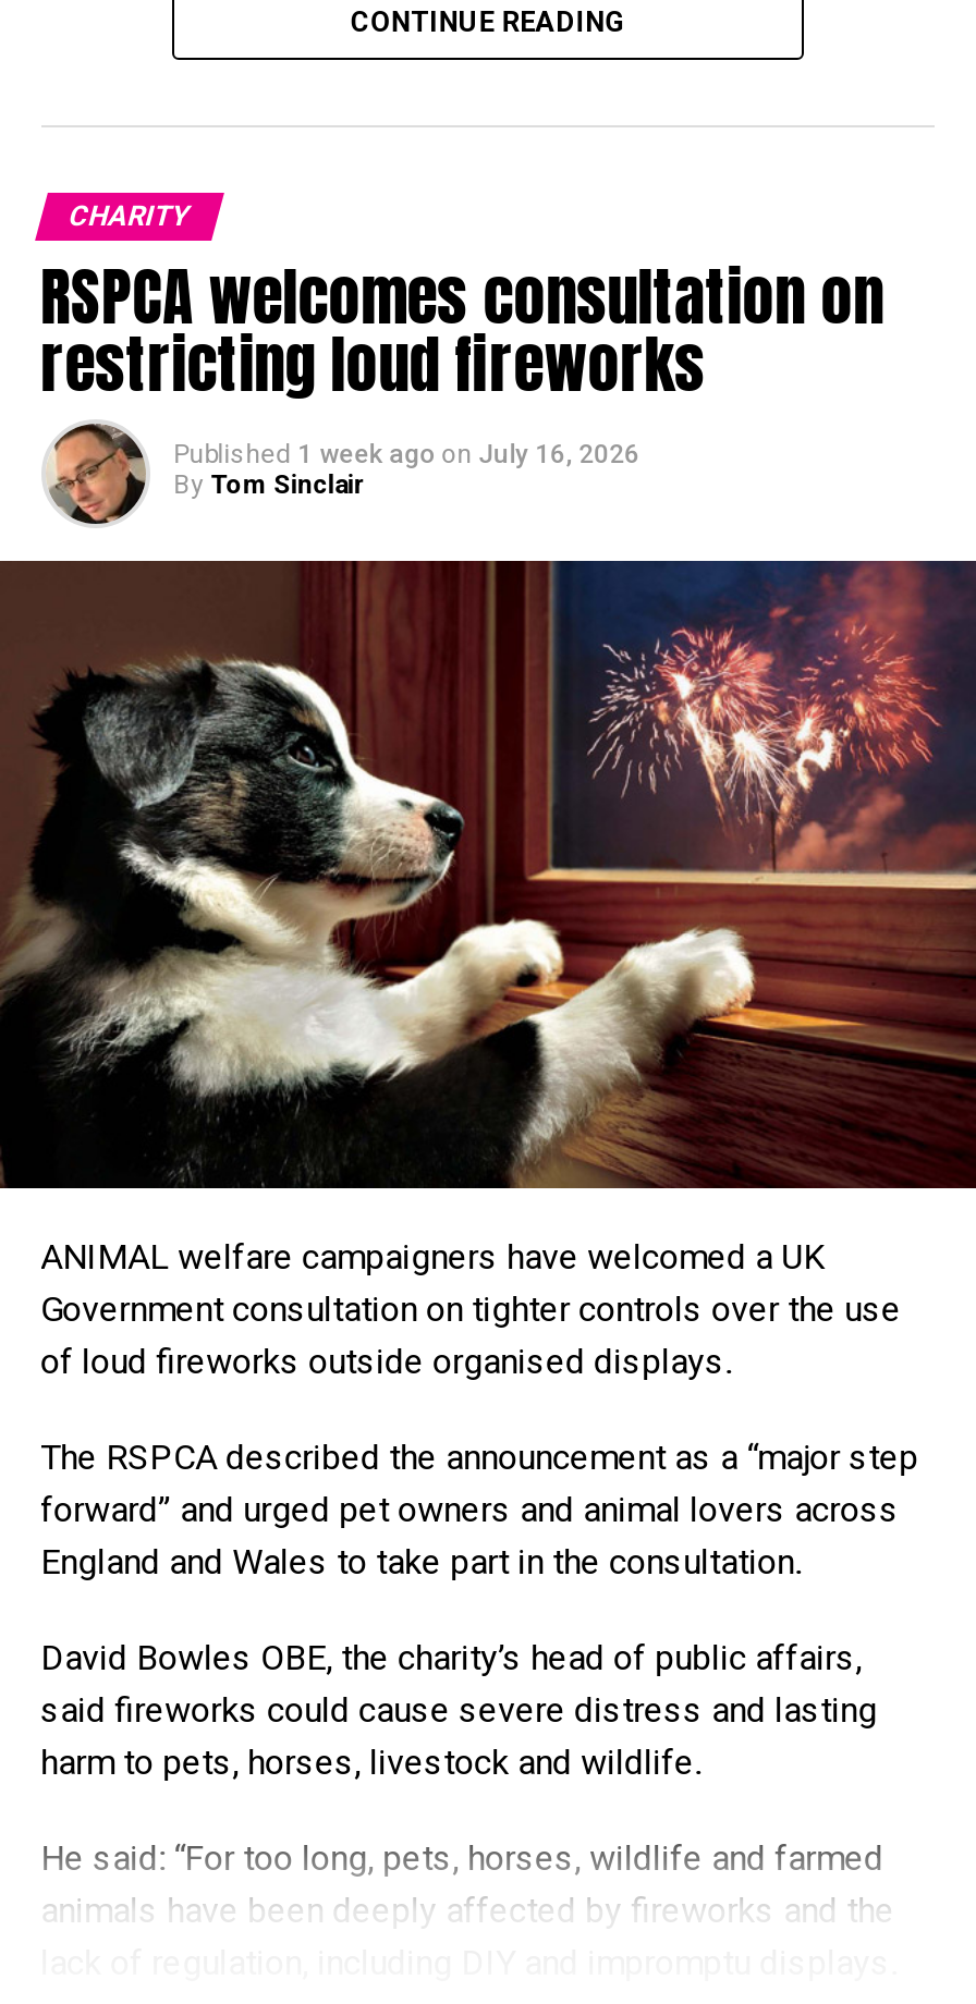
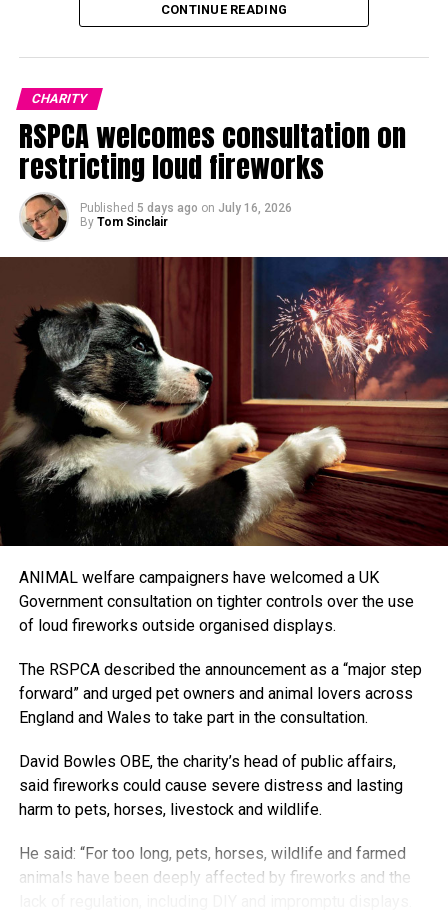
- Published 1 week ago on July 16, 2026
+ Published 5 days ago on July 16, 2026
